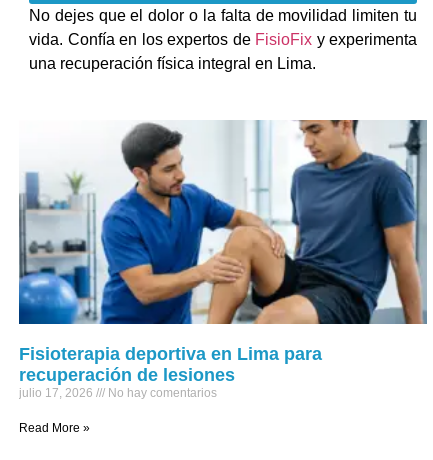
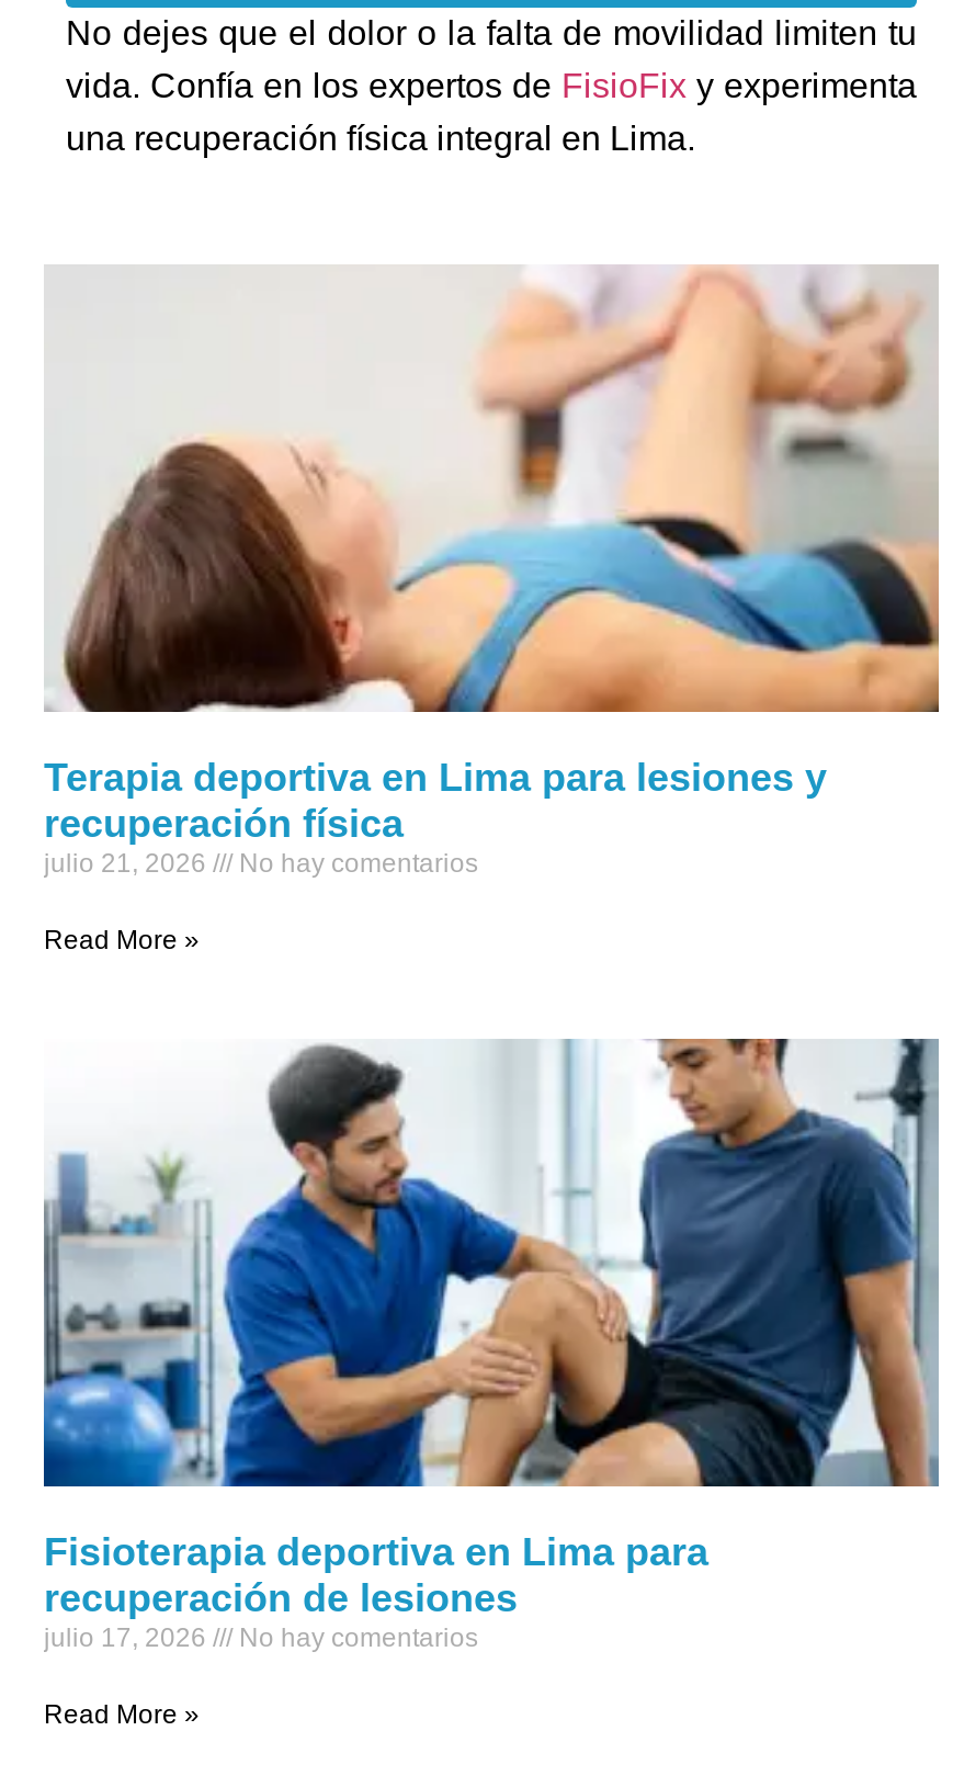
+ [image]
+ Terapia deportiva en Lima para lesiones y
+ recuperación física
+ julio 21, 2026
+ No hay comentarios
+ Read More »
